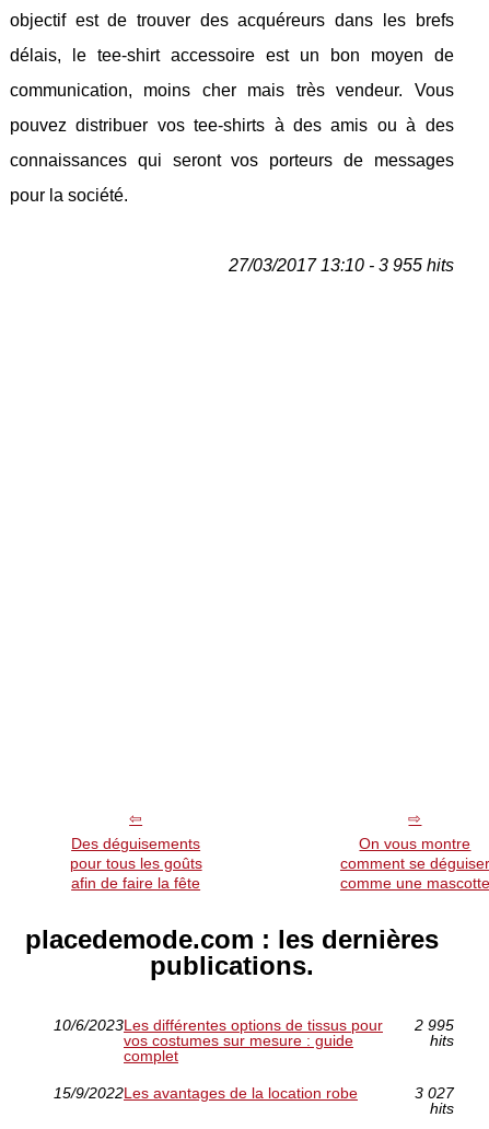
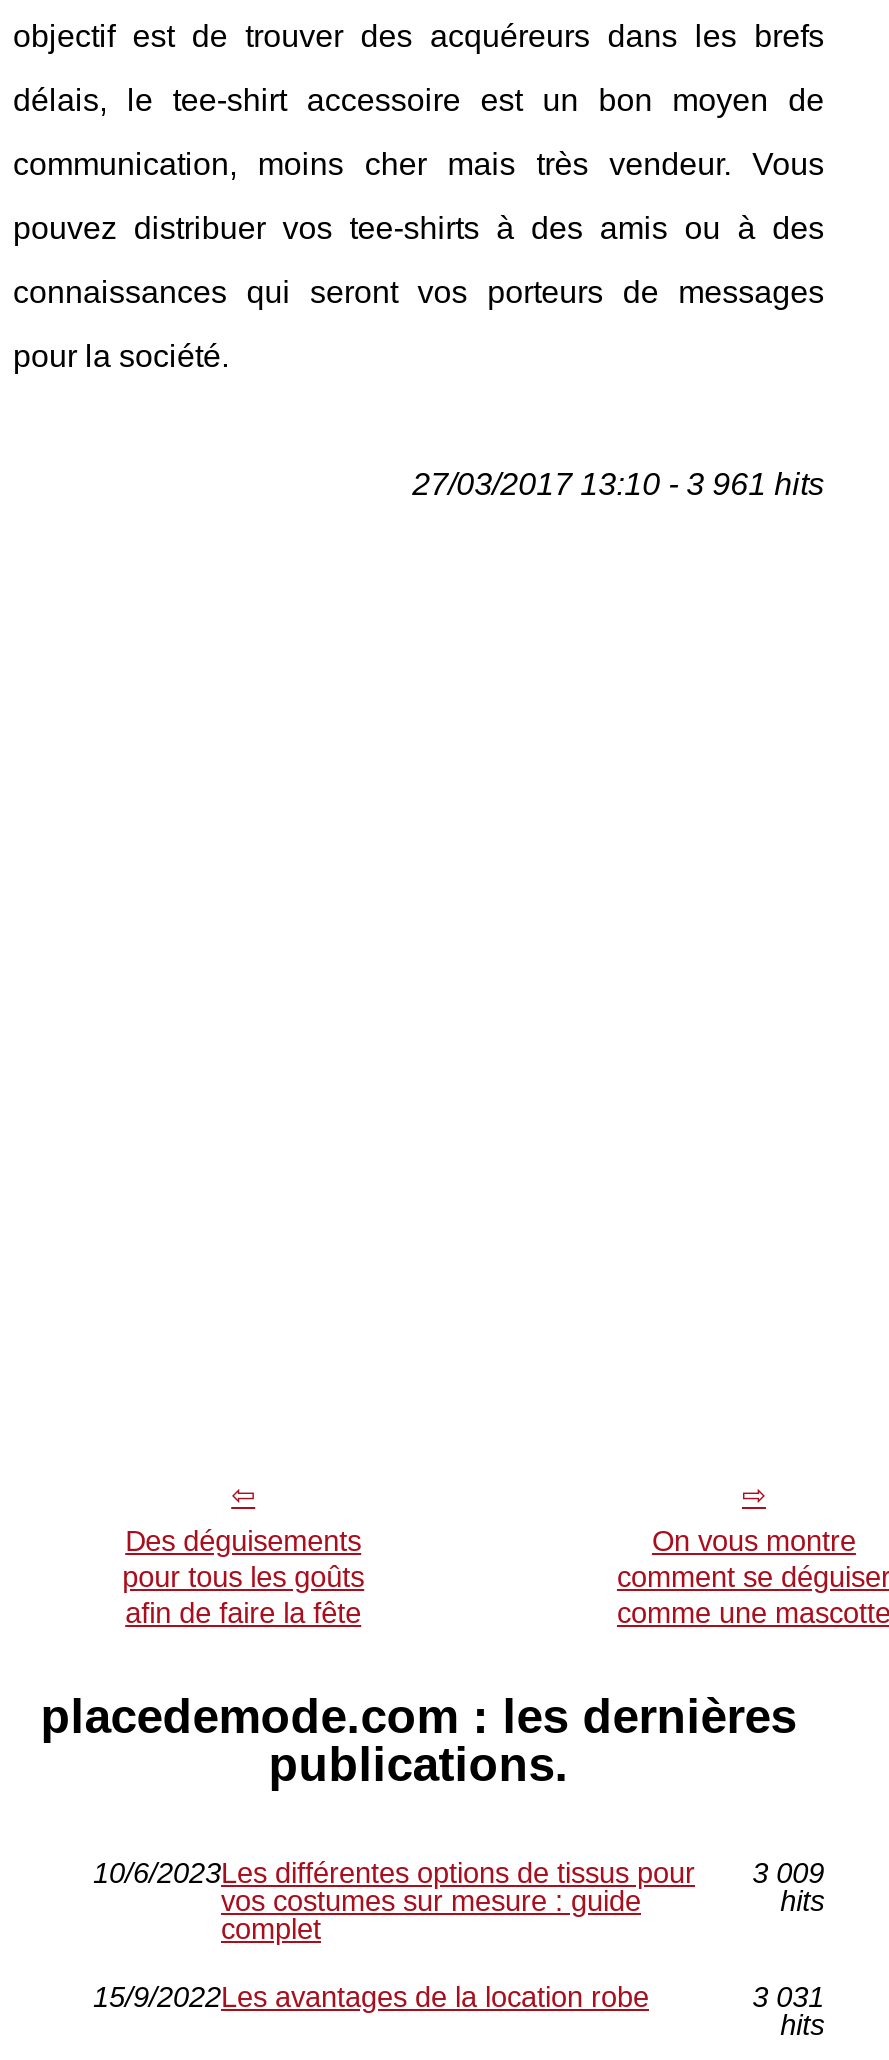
- 27/03/2017 13:10 - 3 955 hits
+ 27/03/2017 13:10 - 3 961 hits

- 10/6/2023Les différentes options de tissus pour 2 995
+ 10/6/2023Les différentes options de tissus pour 3 009

- 3 027
+ 3 031
